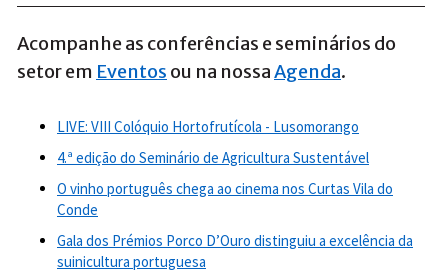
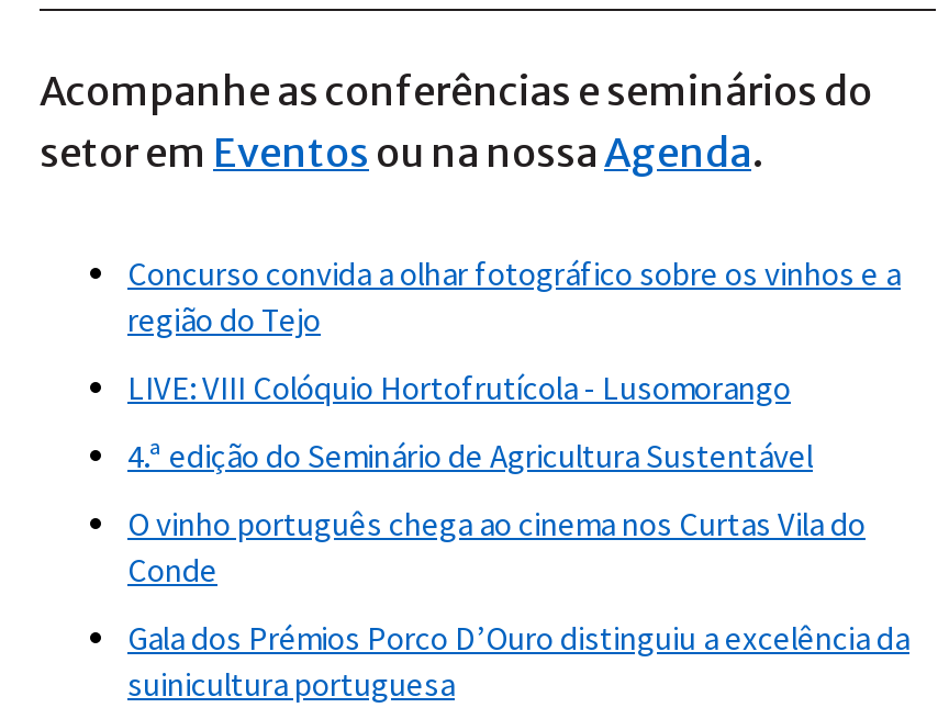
+ Concurso convida a olhar fotográfico sobre os vinhos e a
+ região do Tejo
